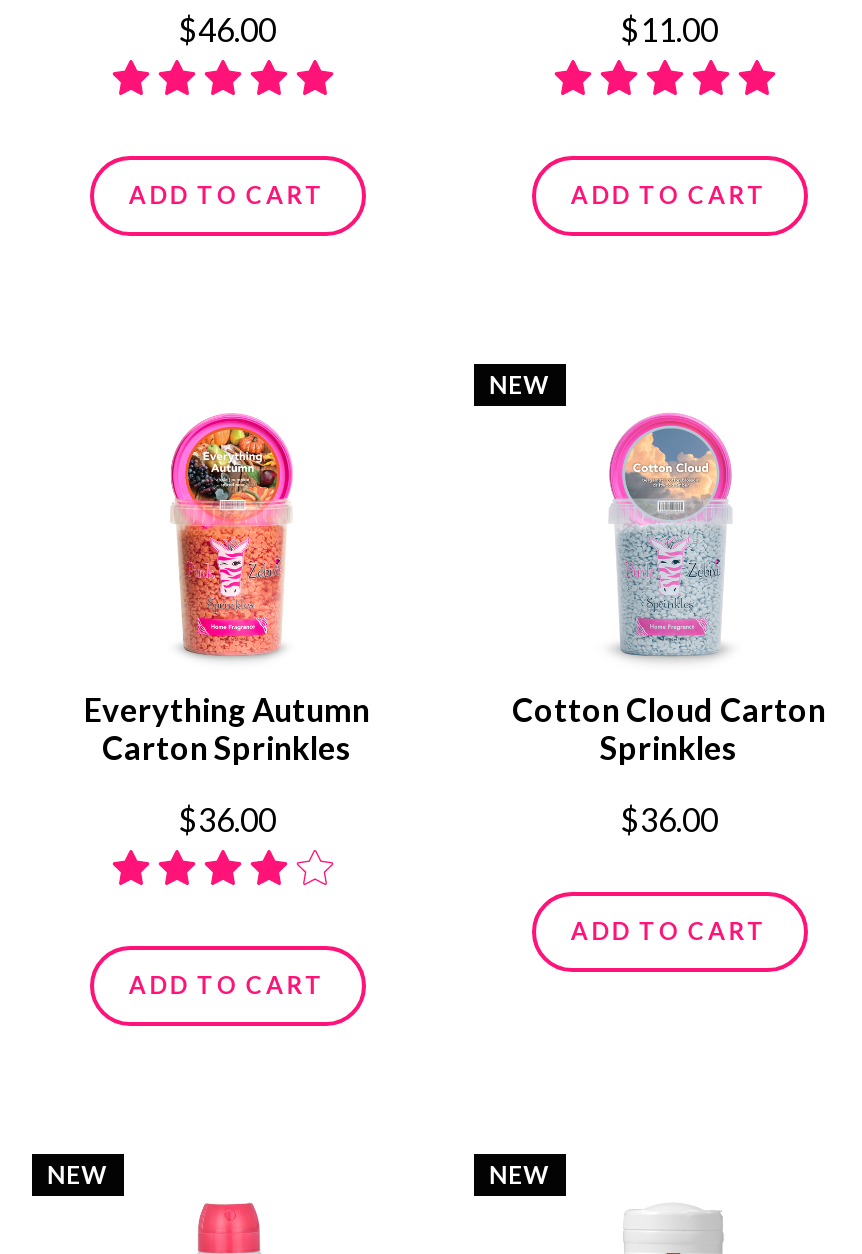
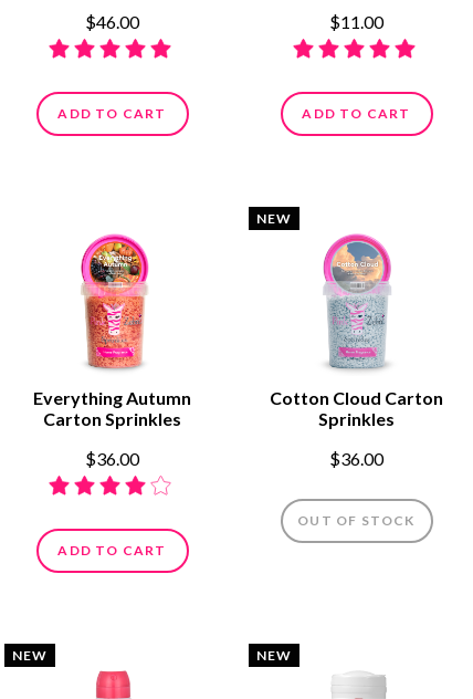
- ADD TO CART
+ OUT OF STOCK
